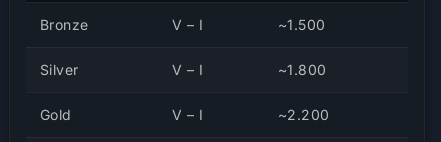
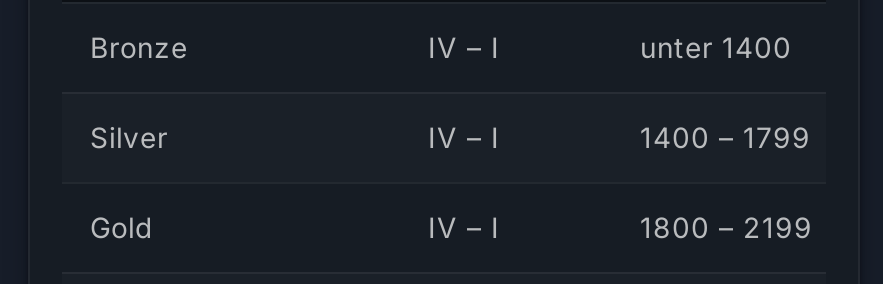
- V – I
- ~1.500
+ IV – I
+ unter 1400

- V – I
- ~1.800
+ IV – I
+ 1400 – 1799

- V – I
- ~2.200
+ IV – I
+ 1800 – 2199
